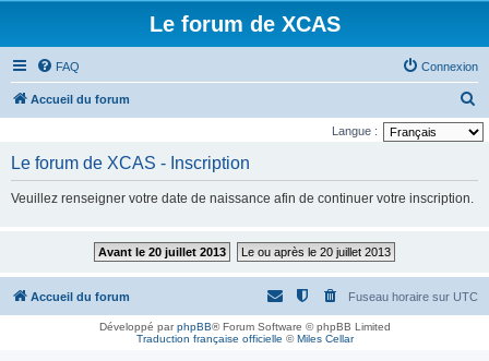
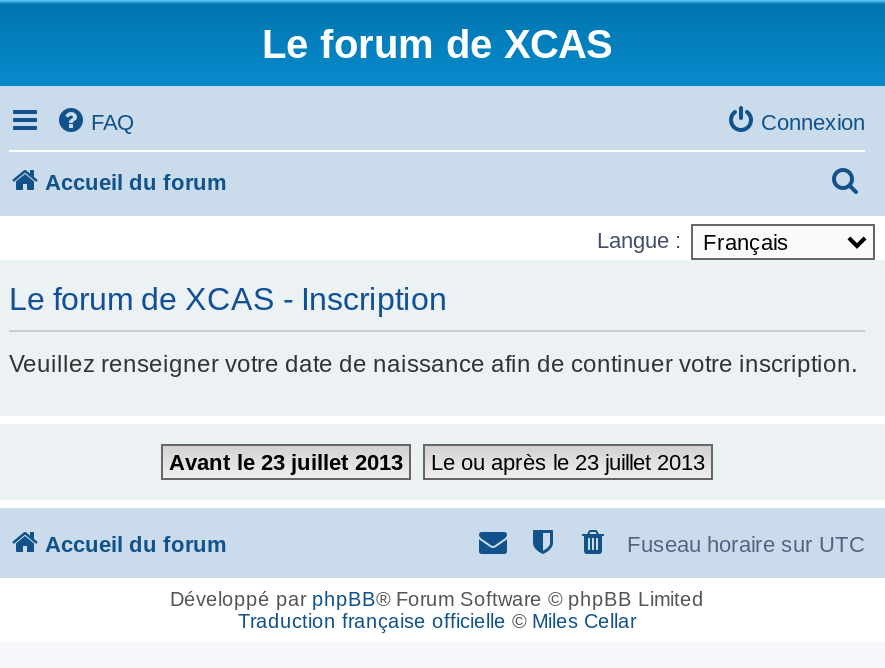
- Avant le 20 juillet 2013
+ Avant le 23 juillet 2013

- Le ou après le 20 juillet 2013
+ Le ou après le 23 juillet 2013
